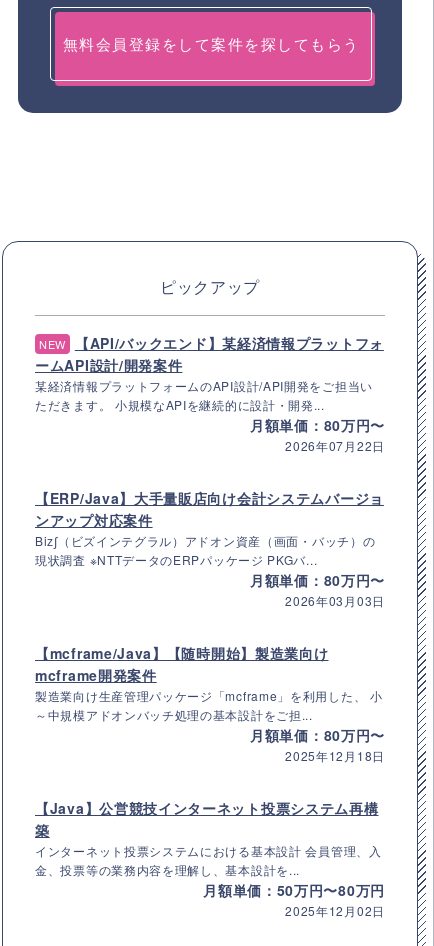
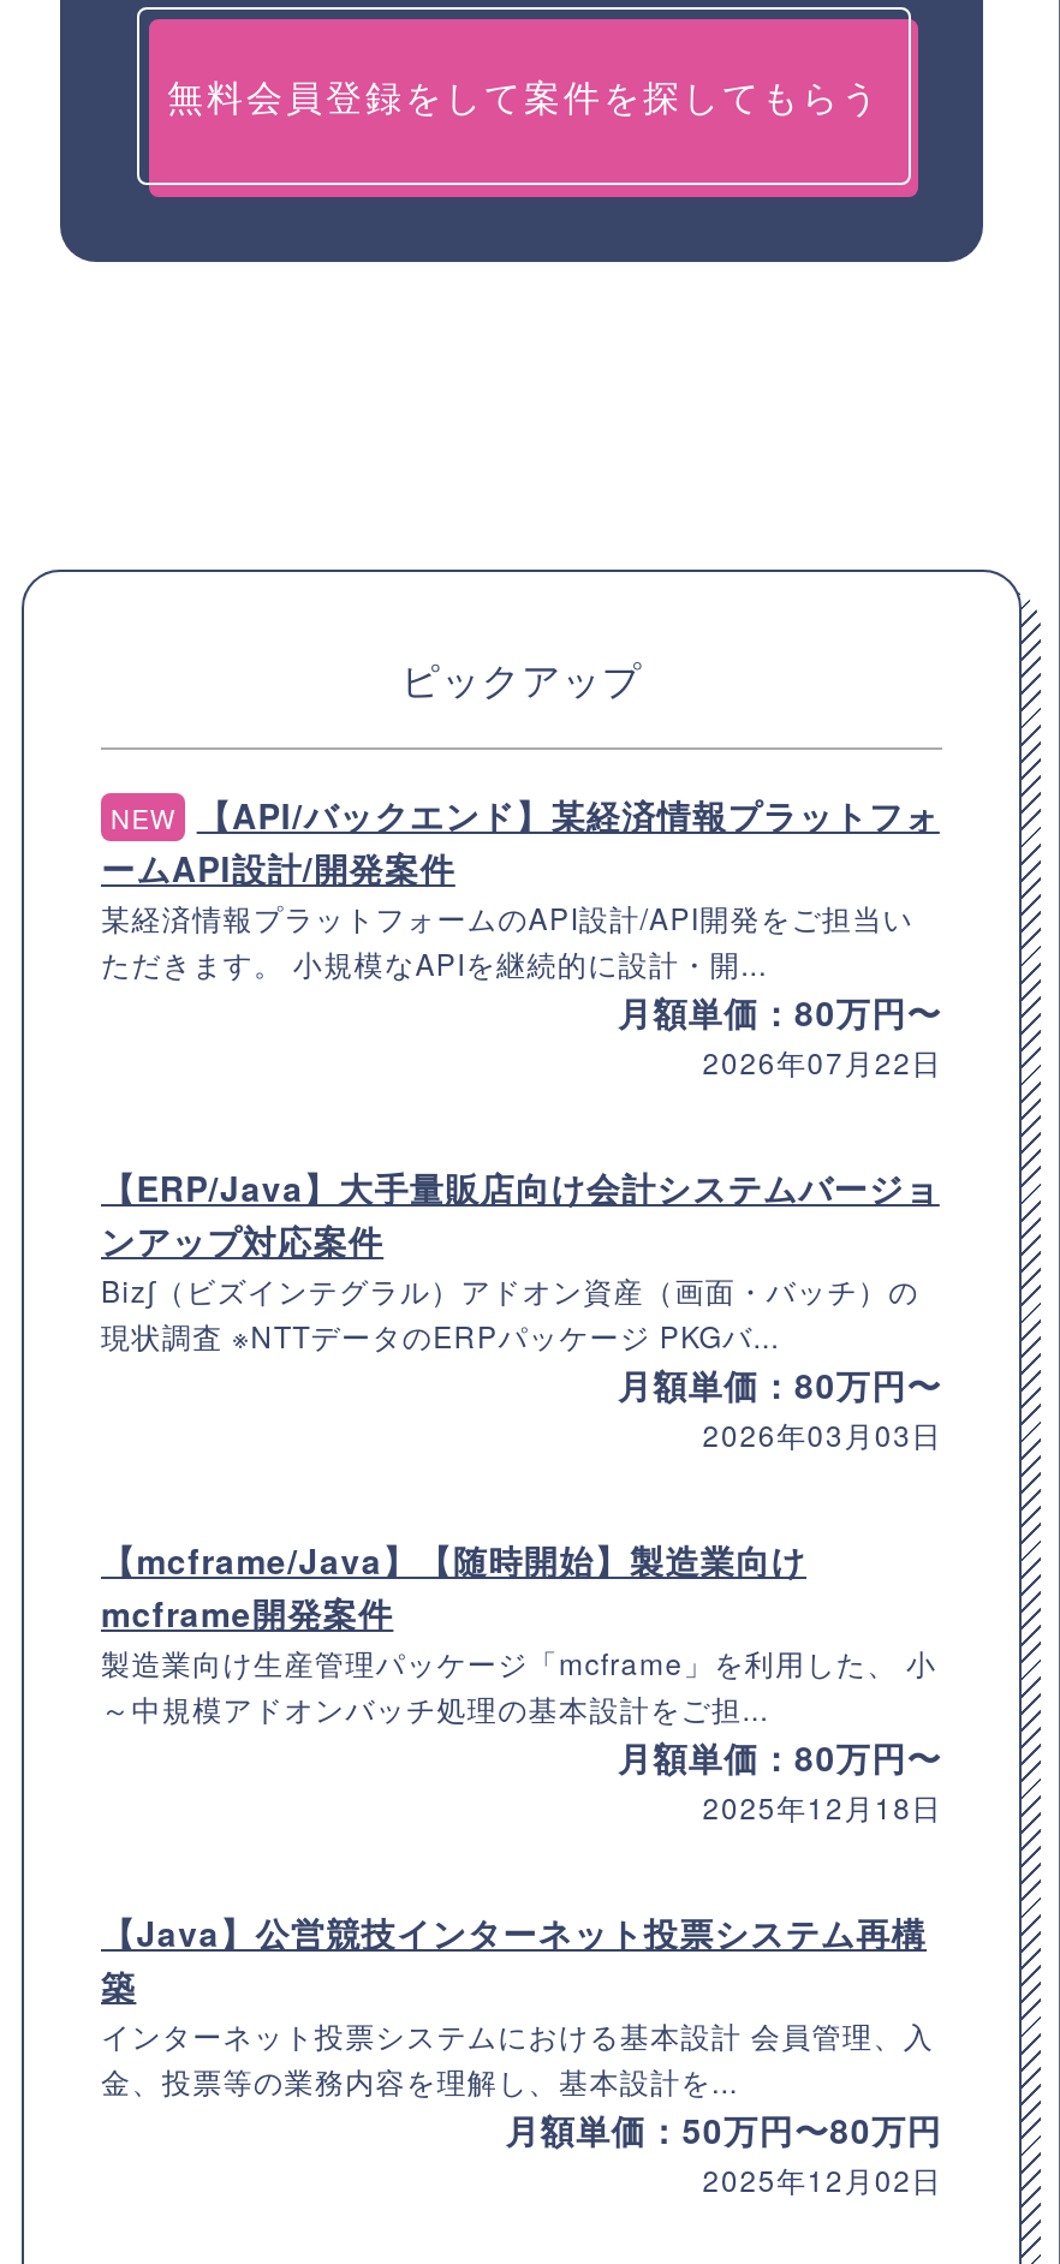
- ただきます。 小規模なAPIを継続的に設計・開発...
+ ただきます。 小規模なAPIを継続的に設計・開...
